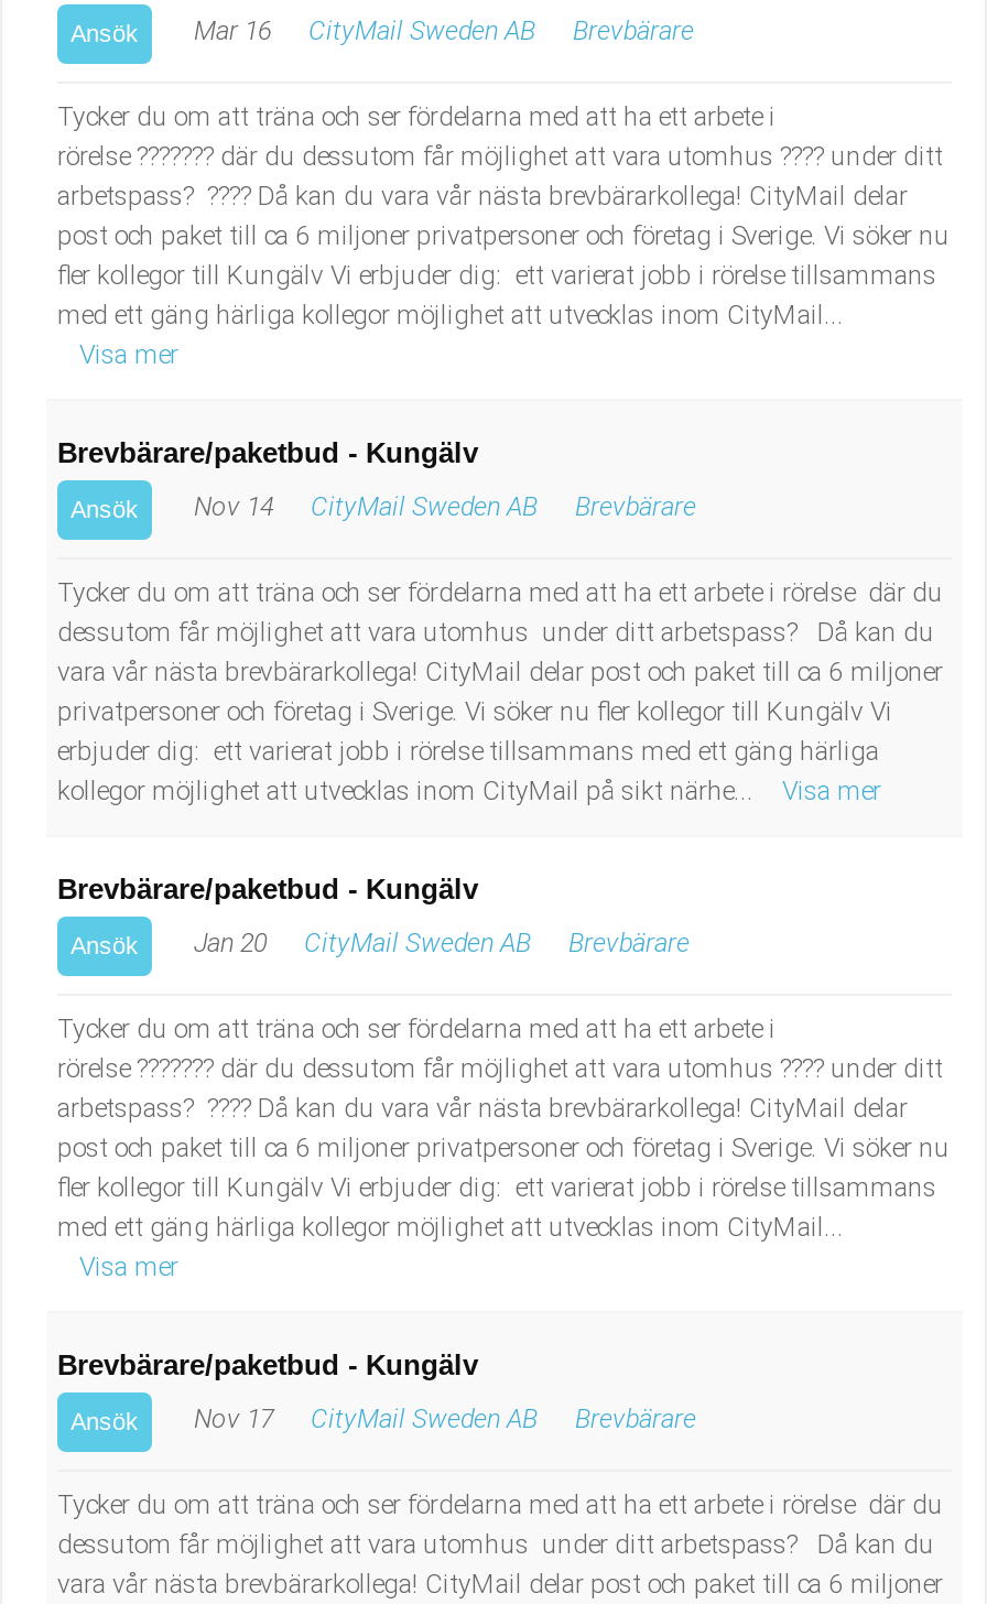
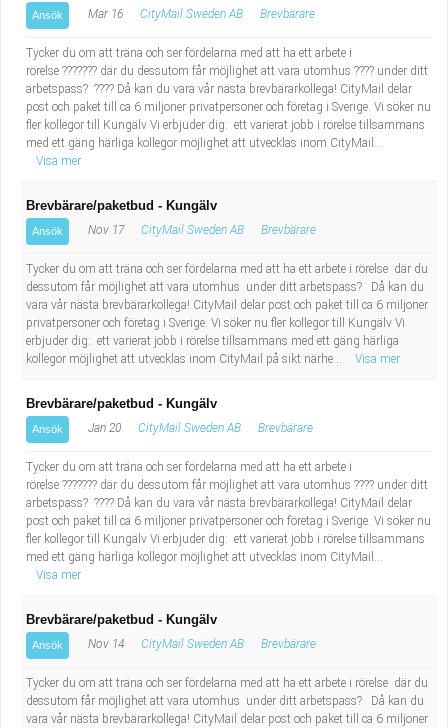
- Ansök Nov 14 CityMail Sweden AB Brevbärare
+ Ansök Nov 17 CityMail Sweden AB Brevbärare

- Ansök Nov 17 CityMail Sweden AB Brevbärare
+ Ansök Nov 14 CityMail Sweden AB Brevbärare
